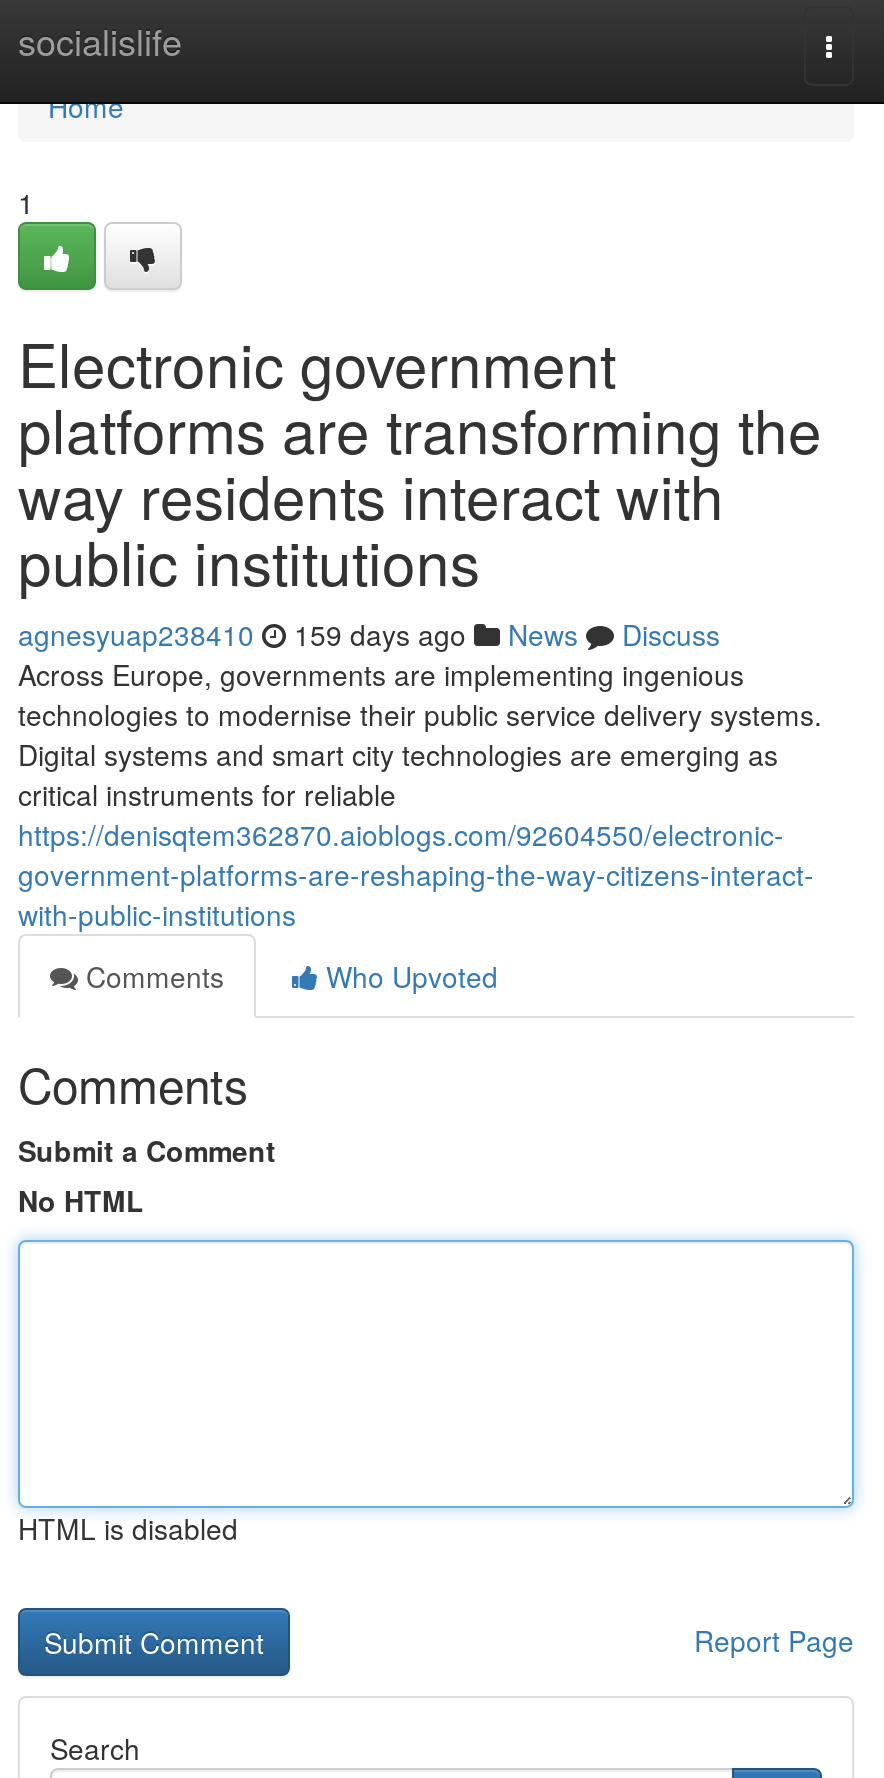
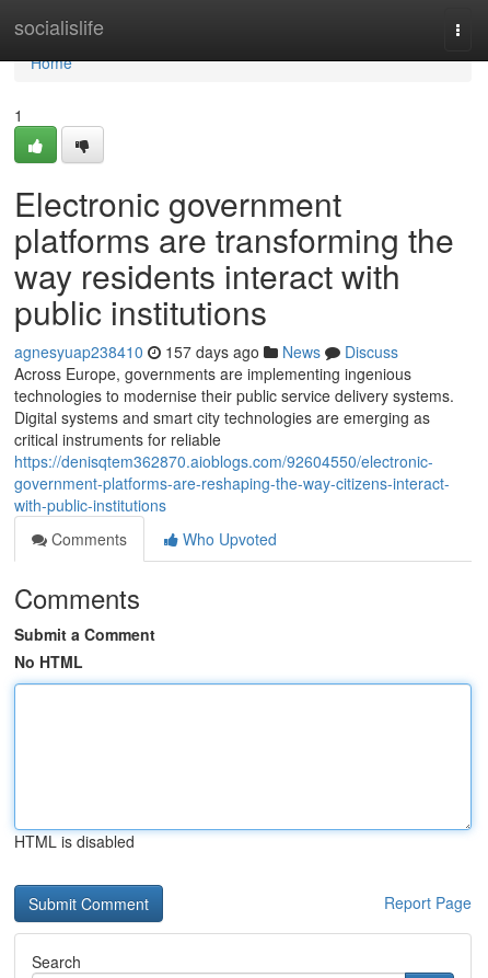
- agnesyuap238410 159 days ago News Discuss
+ agnesyuap238410 157 days ago News Discuss
